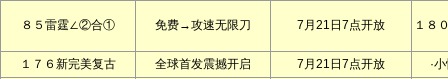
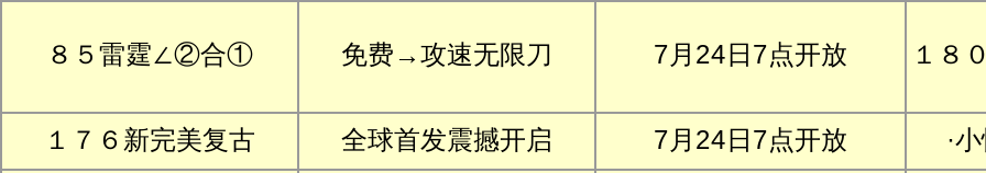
- 7月21日7点开放
+ 7月24日7点开放

- 7月21日7点开放
+ 7月24日7点开放
